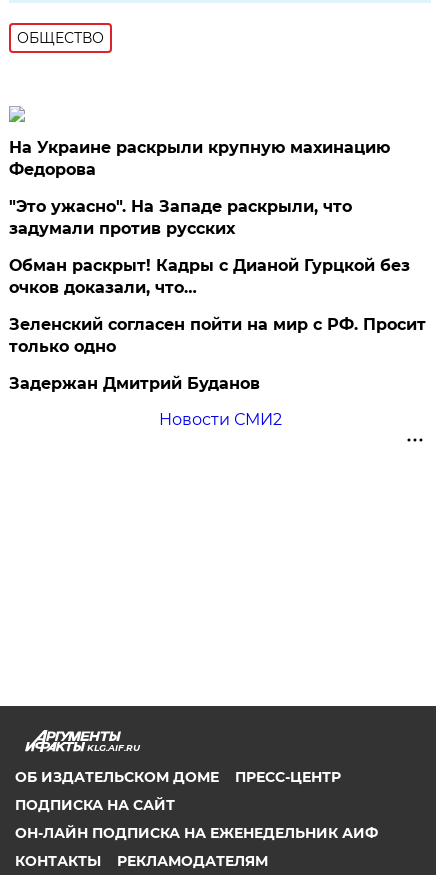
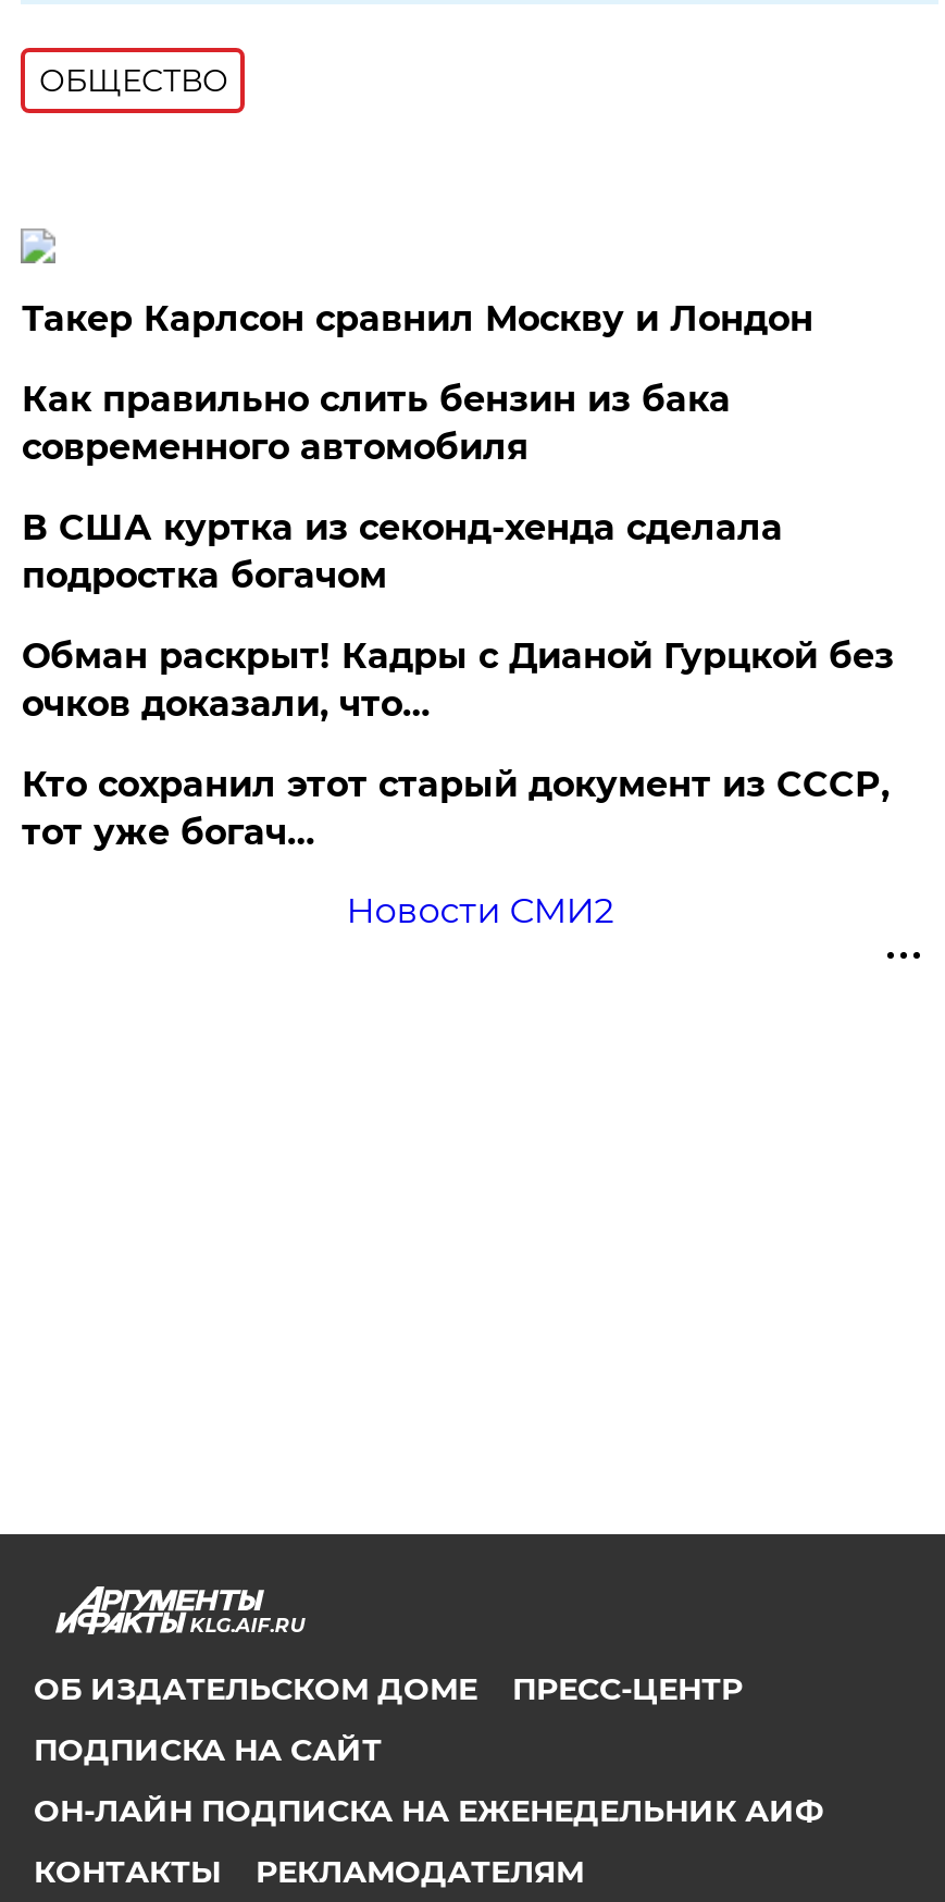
- На Украине раскрыли крупную махинацию
- Федорова
- "Это ужасно". На Западе раскрыли, что
- задумали против русских
+ Такер Карлсон сравнил Москву и Лондон
+ Как правильно слить бензин из бака
+ современного автомобиля
+ В США куртка из секонд-хенда сделала
+ подростка богачом

moved down: Обман раскрыт! Кадры с Дианой Гурцкой без | очков доказали, что…

- Зеленский согласен пойти на мир с РФ. Просит
- только одно
- Задержан Дмитрий Буданов
+ Кто сохранил этот старый документ из СССР,
+ тот уже богач…
